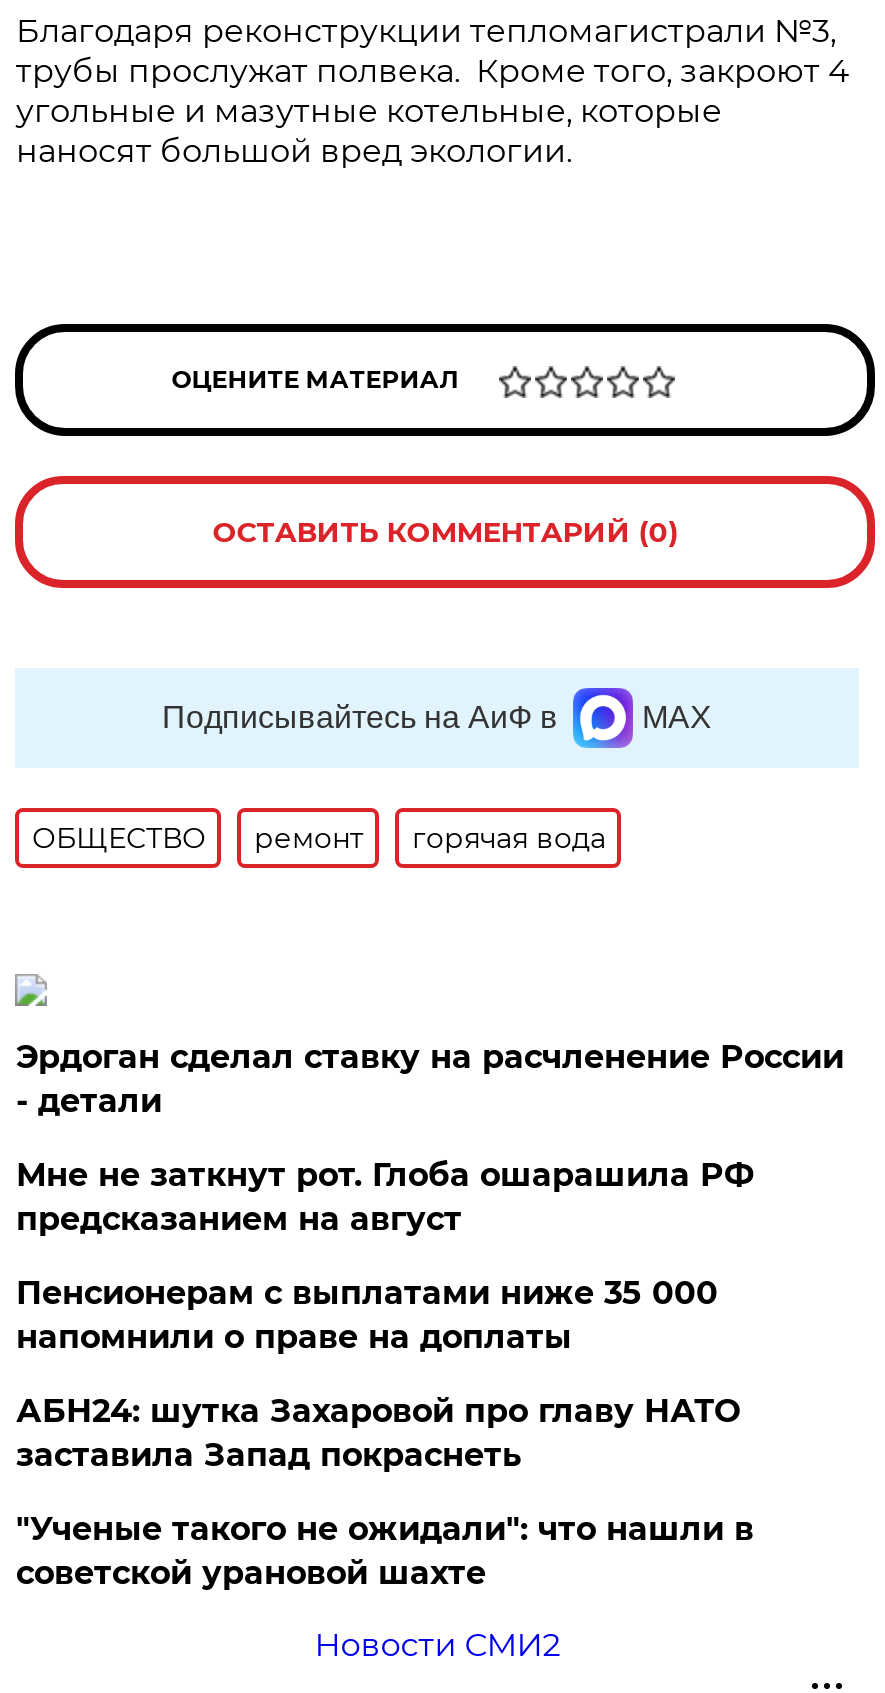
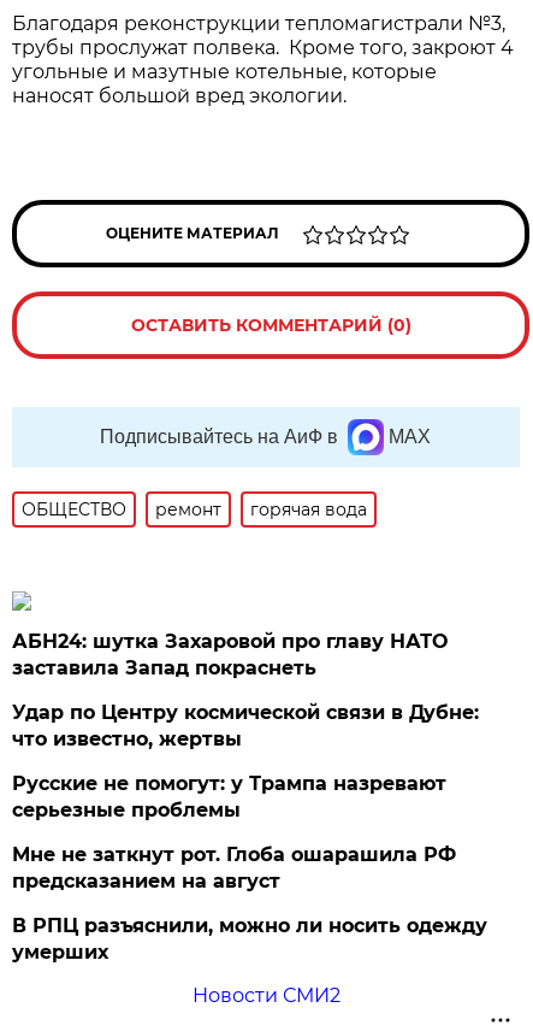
- Эрдоган сделал ставку на расчленение России
- - детали
- Пенсионерам с выплатами ниже 35 000
- напомнили о праве на доплаты

moved down: Мне не заткнут рот. Глоба ошарашила РФ | предсказанием на август

moved up: АБН24: шутка Захаровой про главу НАТО | заставила Запад покраснеть

- "Ученые такого не ожидали": что нашли в
- советской урановой шахте
+ Удар по Центру космической связи в Дубне:
+ что известно, жертвы
+ Русские не помогут: у Трампа назревают
+ серьезные проблемы
+ В РПЦ разъяснили, можно ли носить одежду
+ умерших
